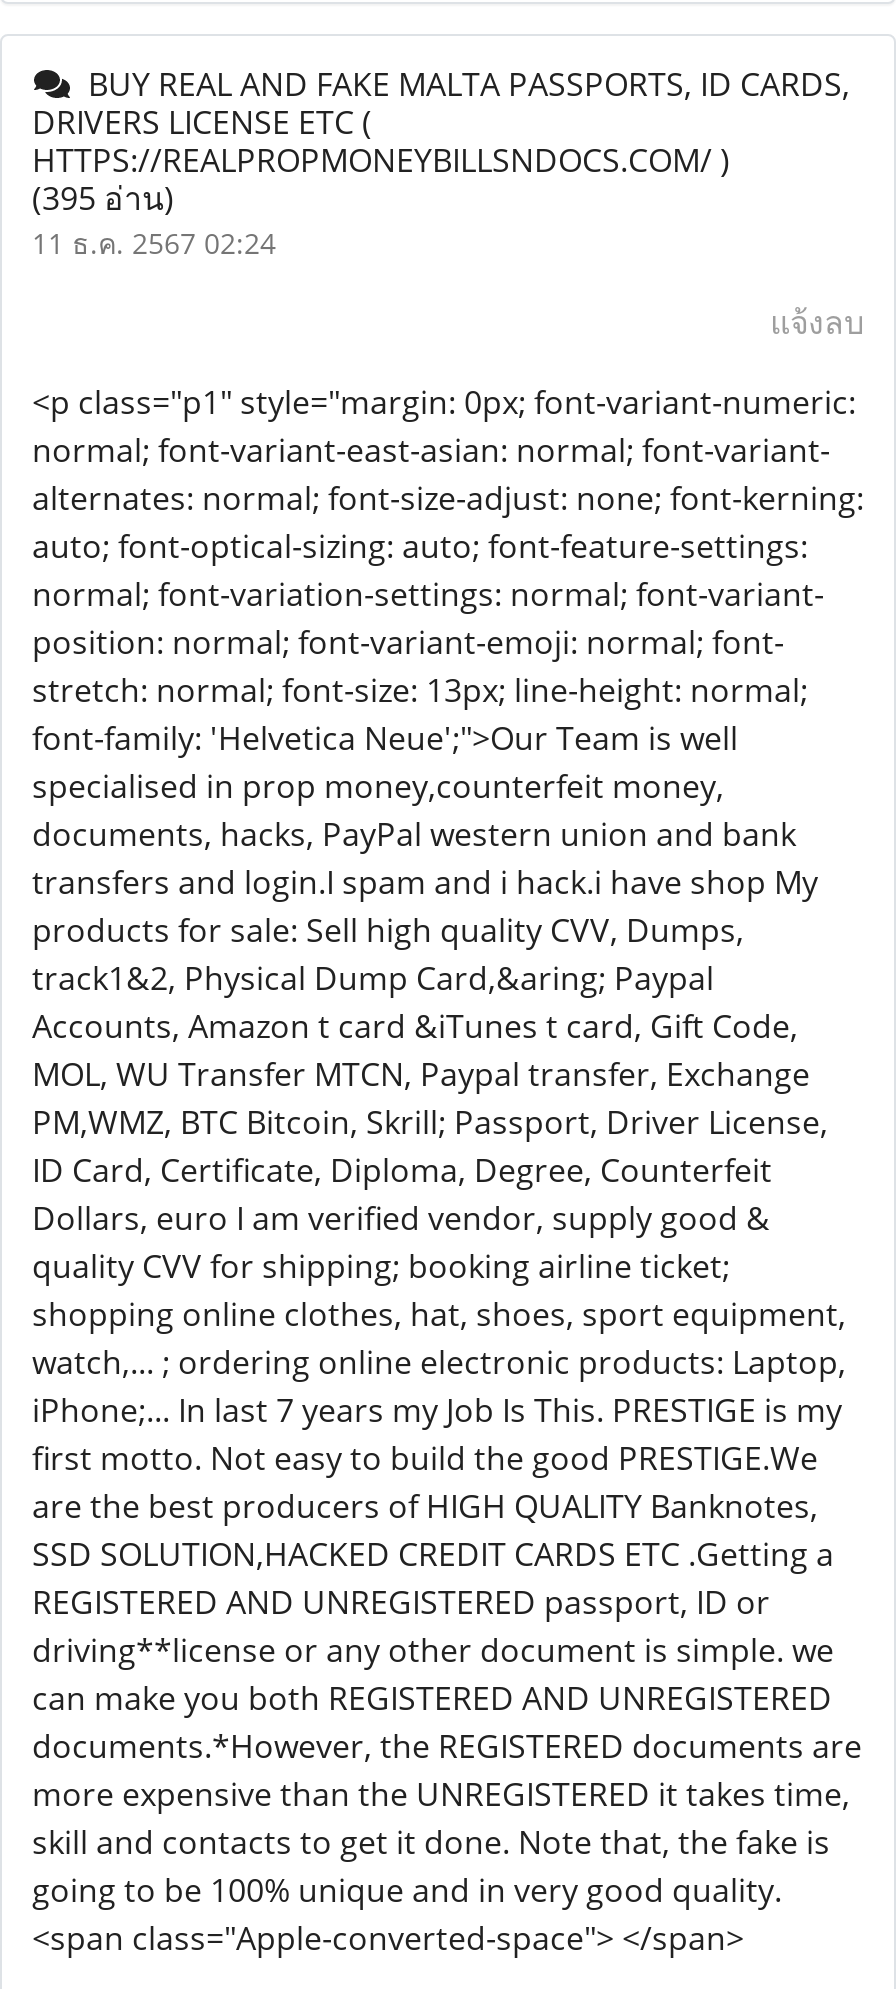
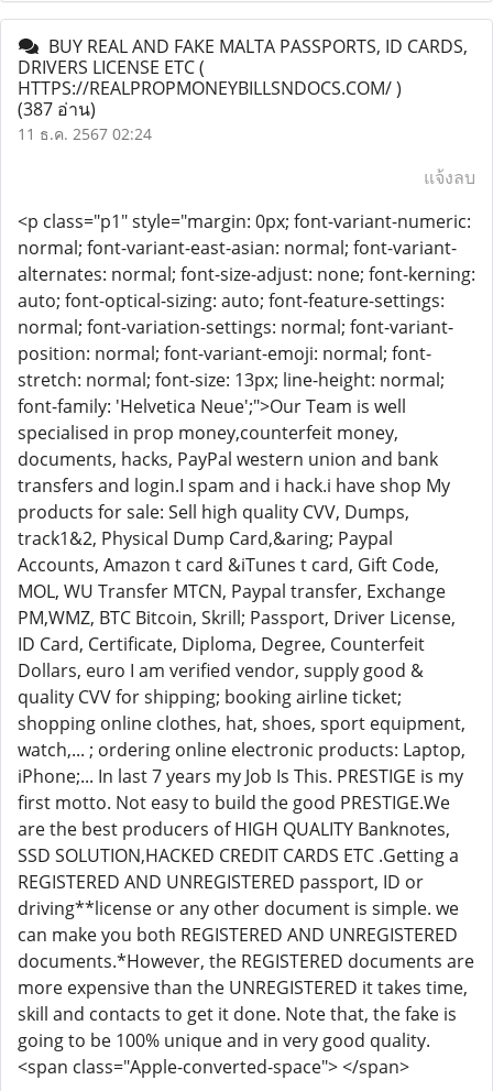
- (395 อ่าน)
+ (387 อ่าน)
